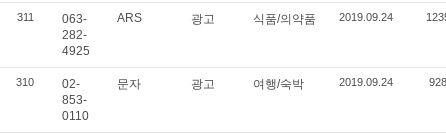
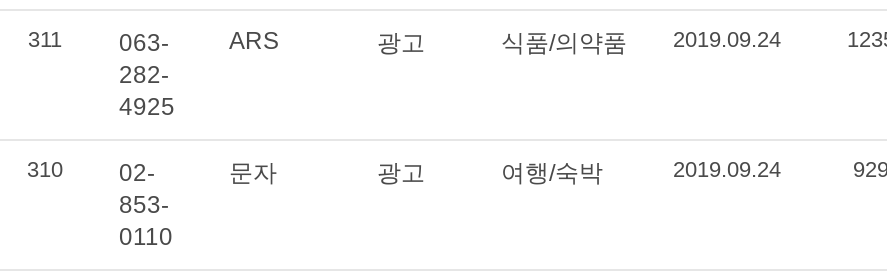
- 928
+ 929
